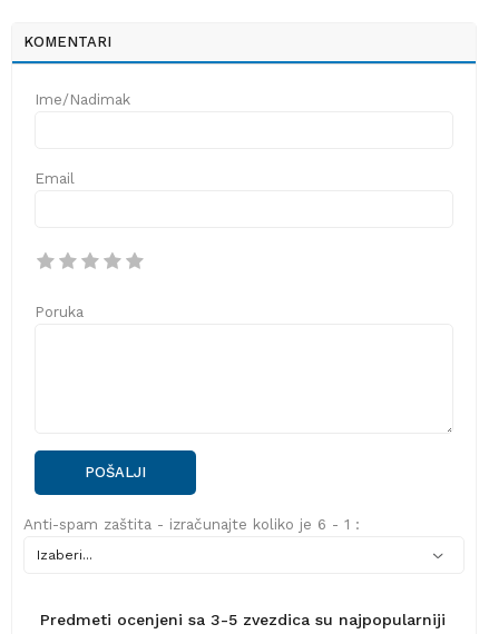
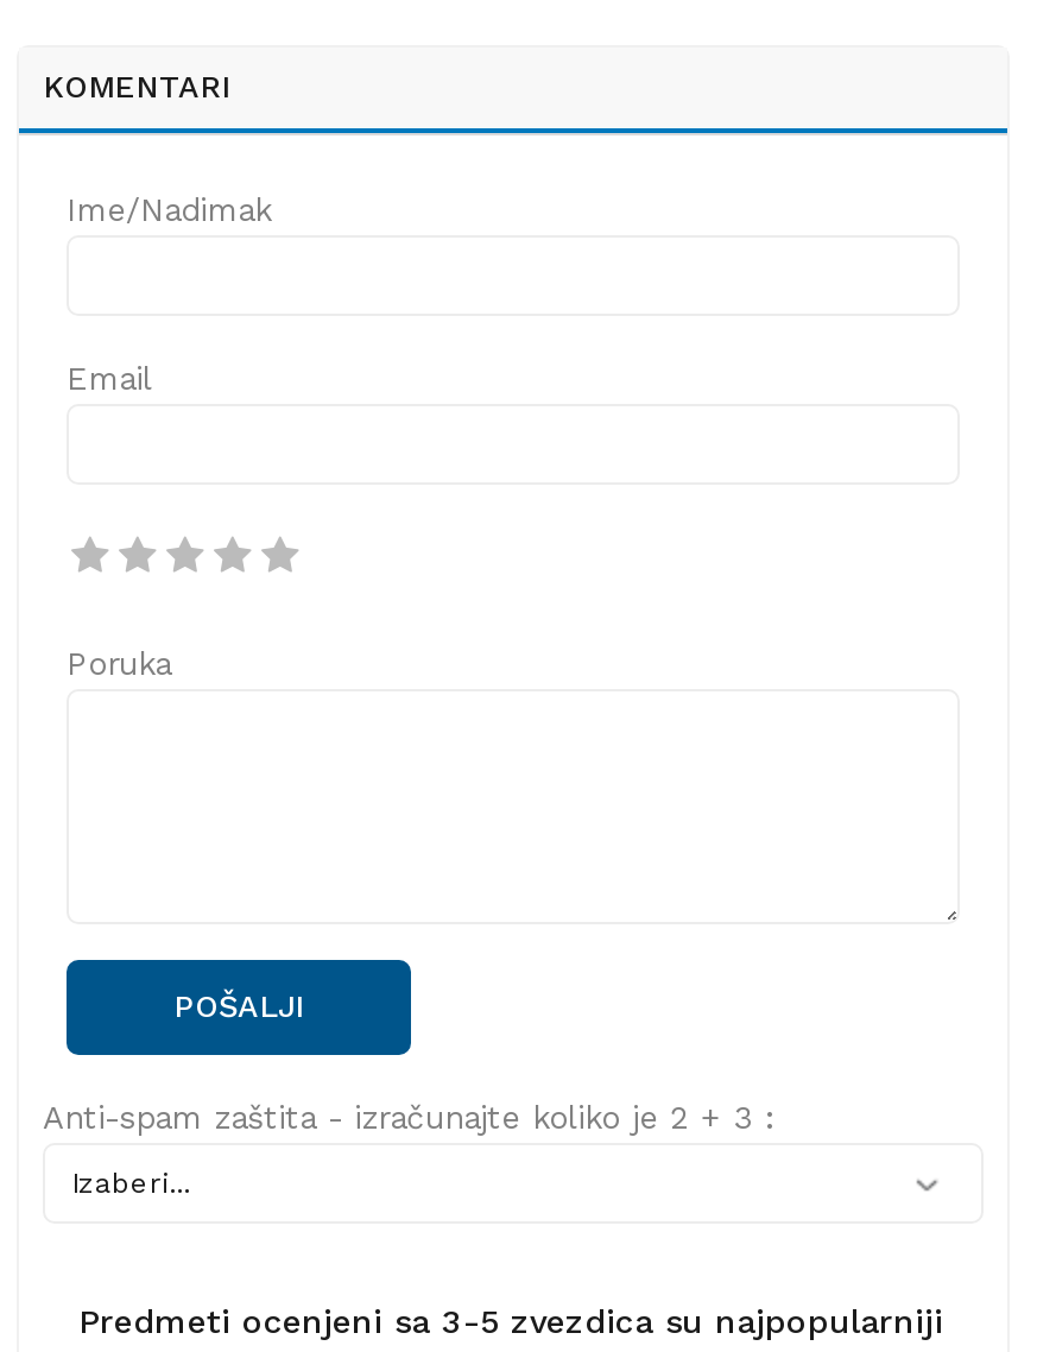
- Anti-spam zaštita - izračunajte koliko je 6 - 1 :
+ Anti-spam zaštita - izračunajte koliko je 2 + 3 :
